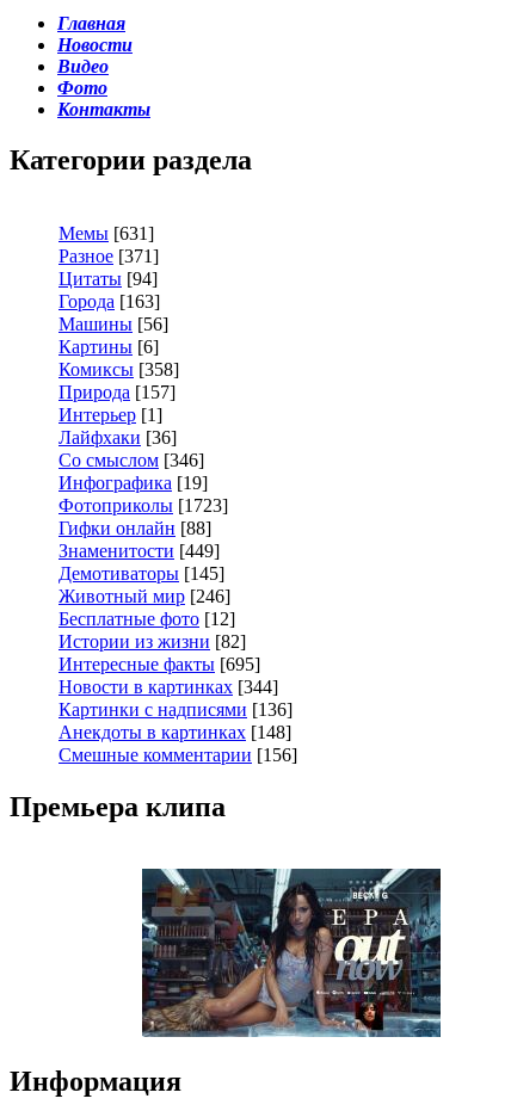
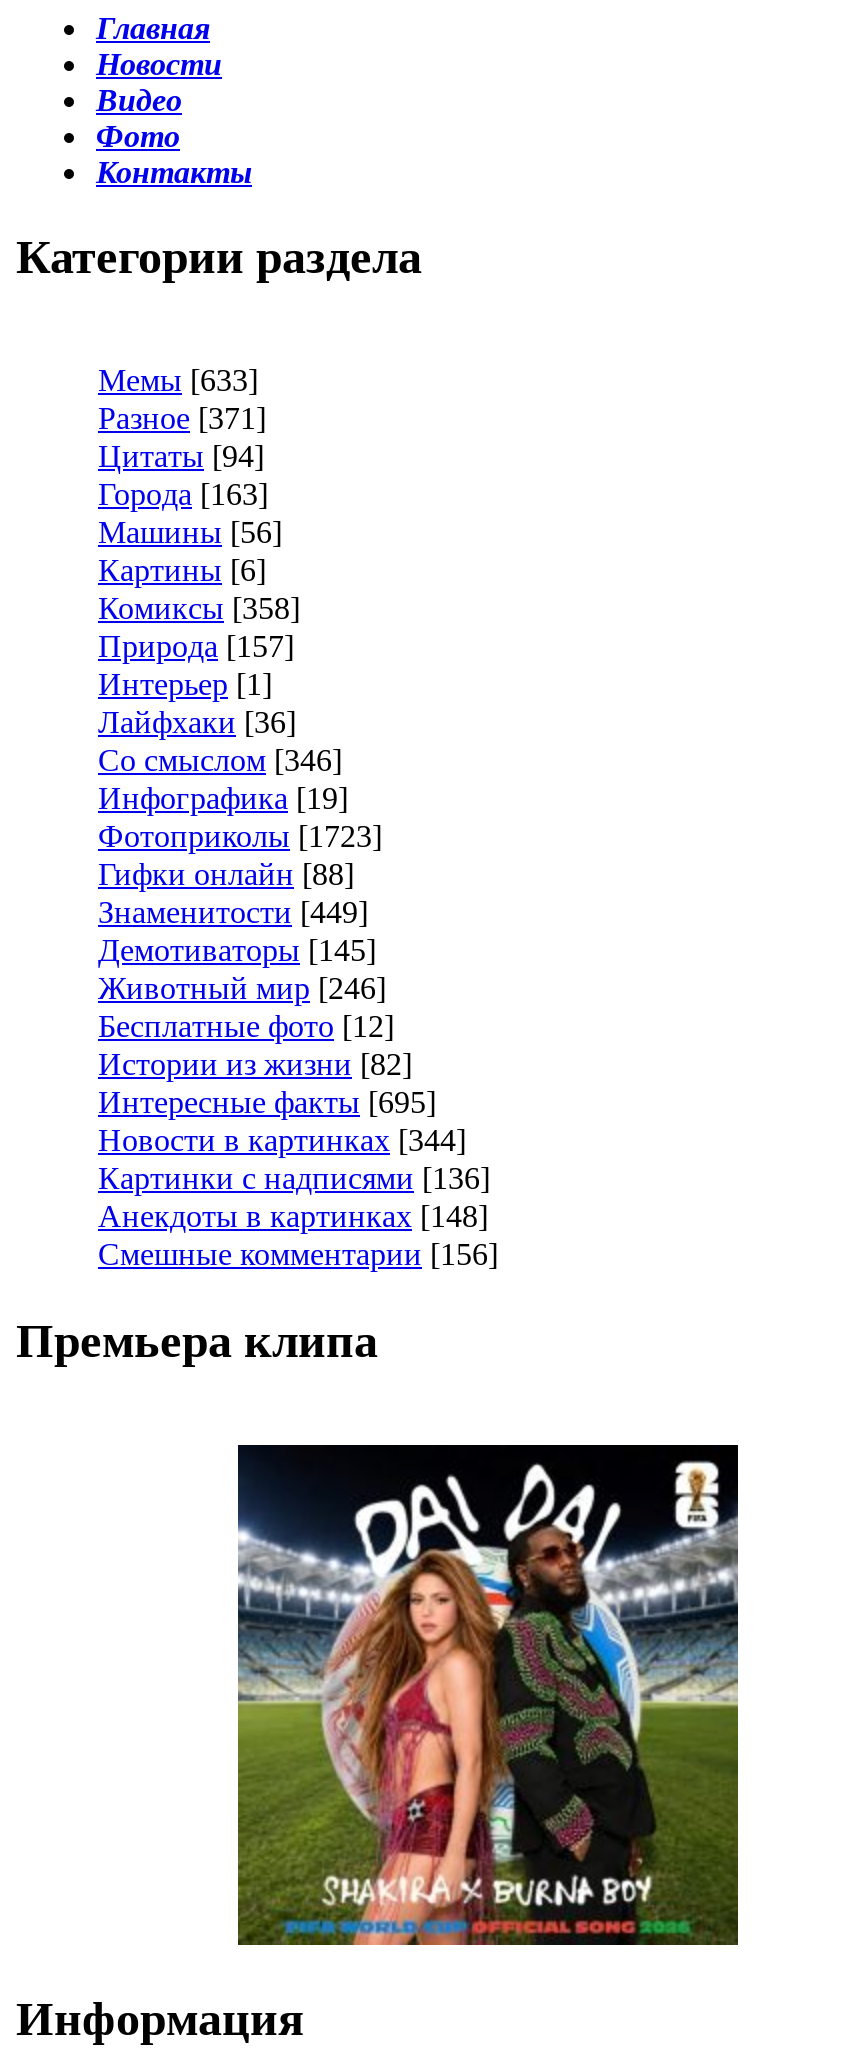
- Мемы [631]
+ Мемы [633]

- [image]
+ [image]
